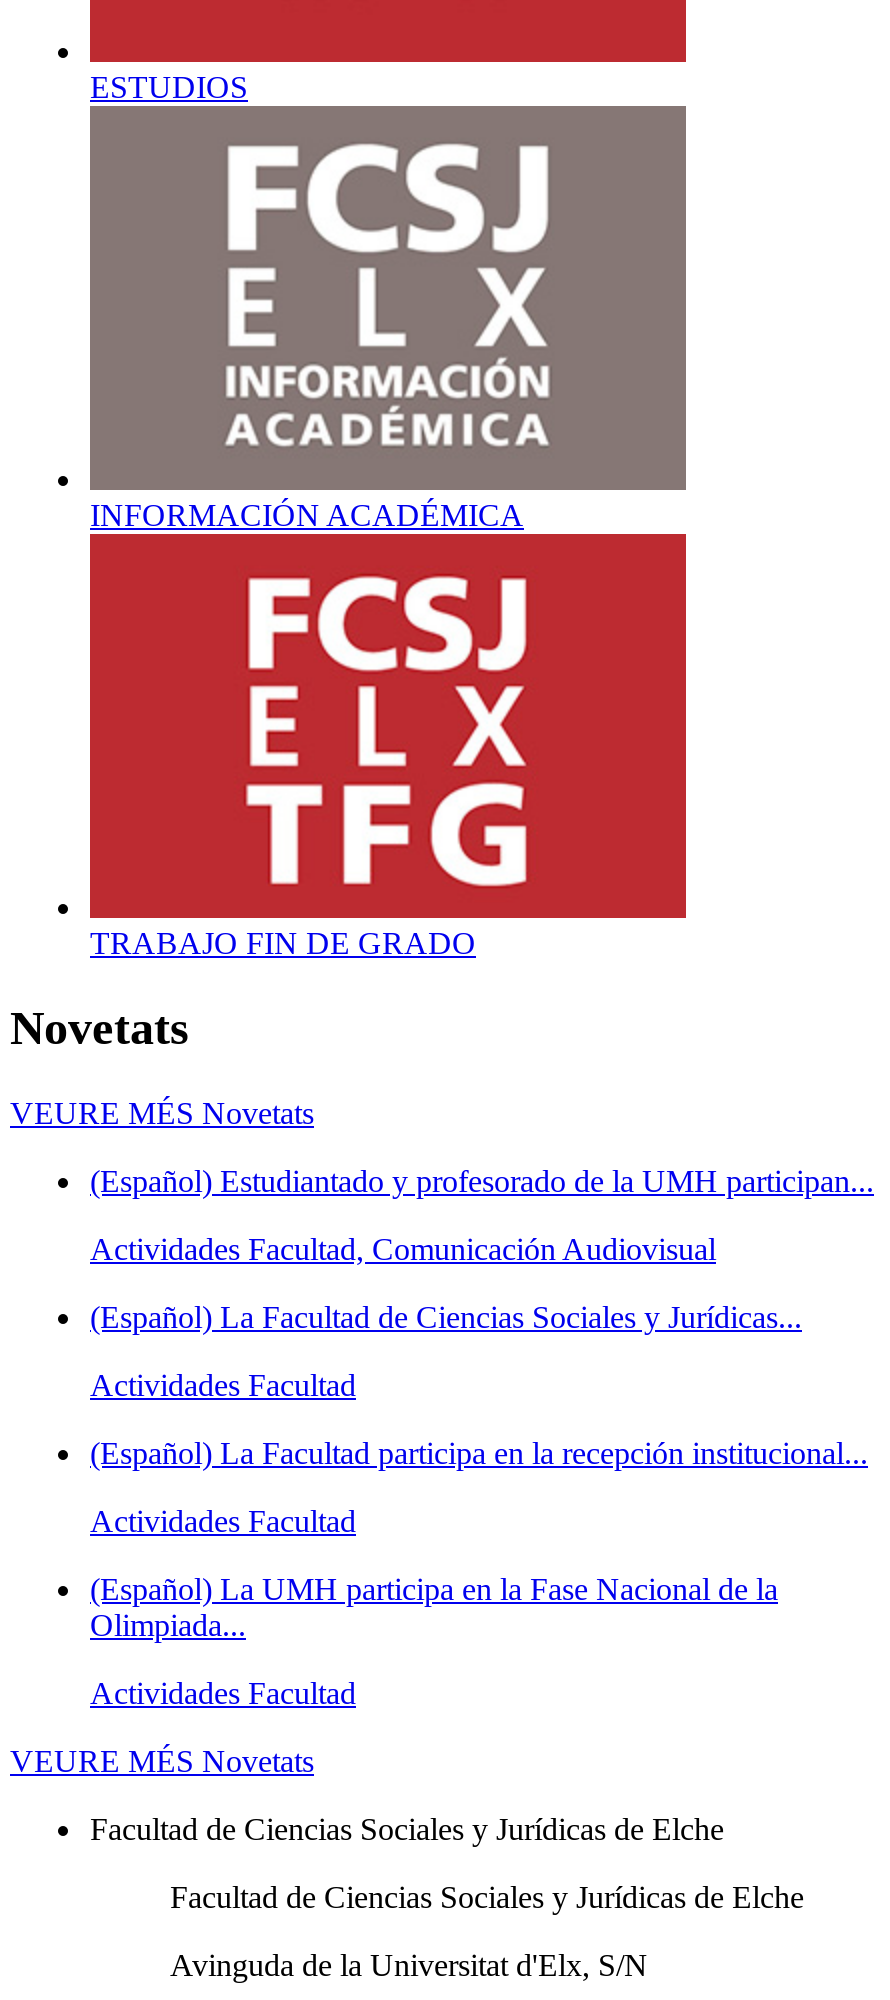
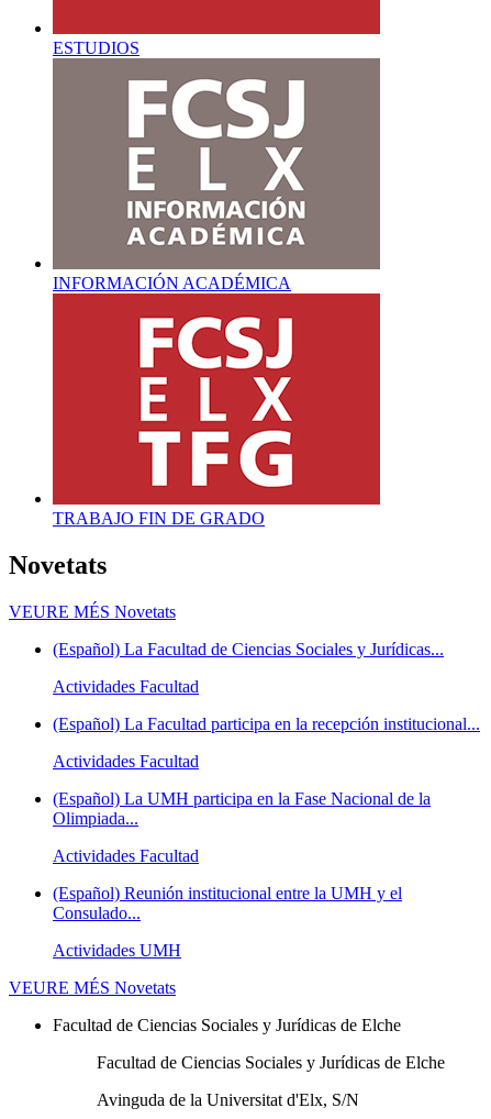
- (Español) Estudiantado y profesorado de la UMH participan...
- Actividades Facultad, Comunicación Audiovisual

moved up: (Español) La Facultad de Ciencias Sociales y Jurídicas... | Actividades Facultad | (Español) La Facultad participa en la recepción institucional... | Actividades Facultad | (Español) La UMH participa en la Fase Nacional de la | Olimpiada... | Actividades Facultad

+ (Español) Reunión institucional entre la UMH y el
+ Consulado...
+ Actividades UMH
